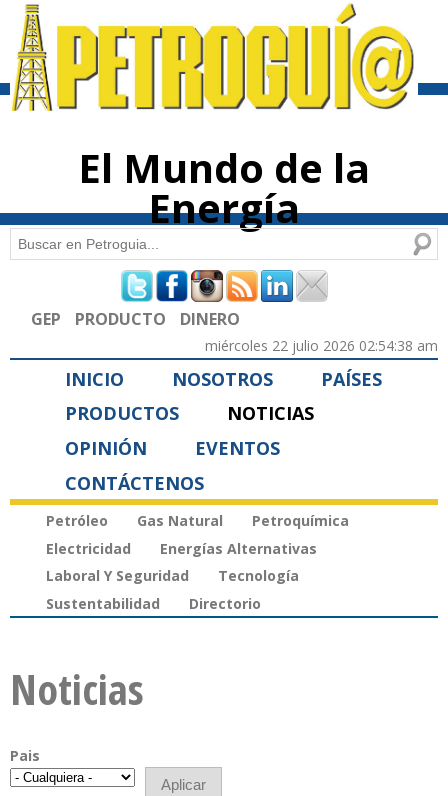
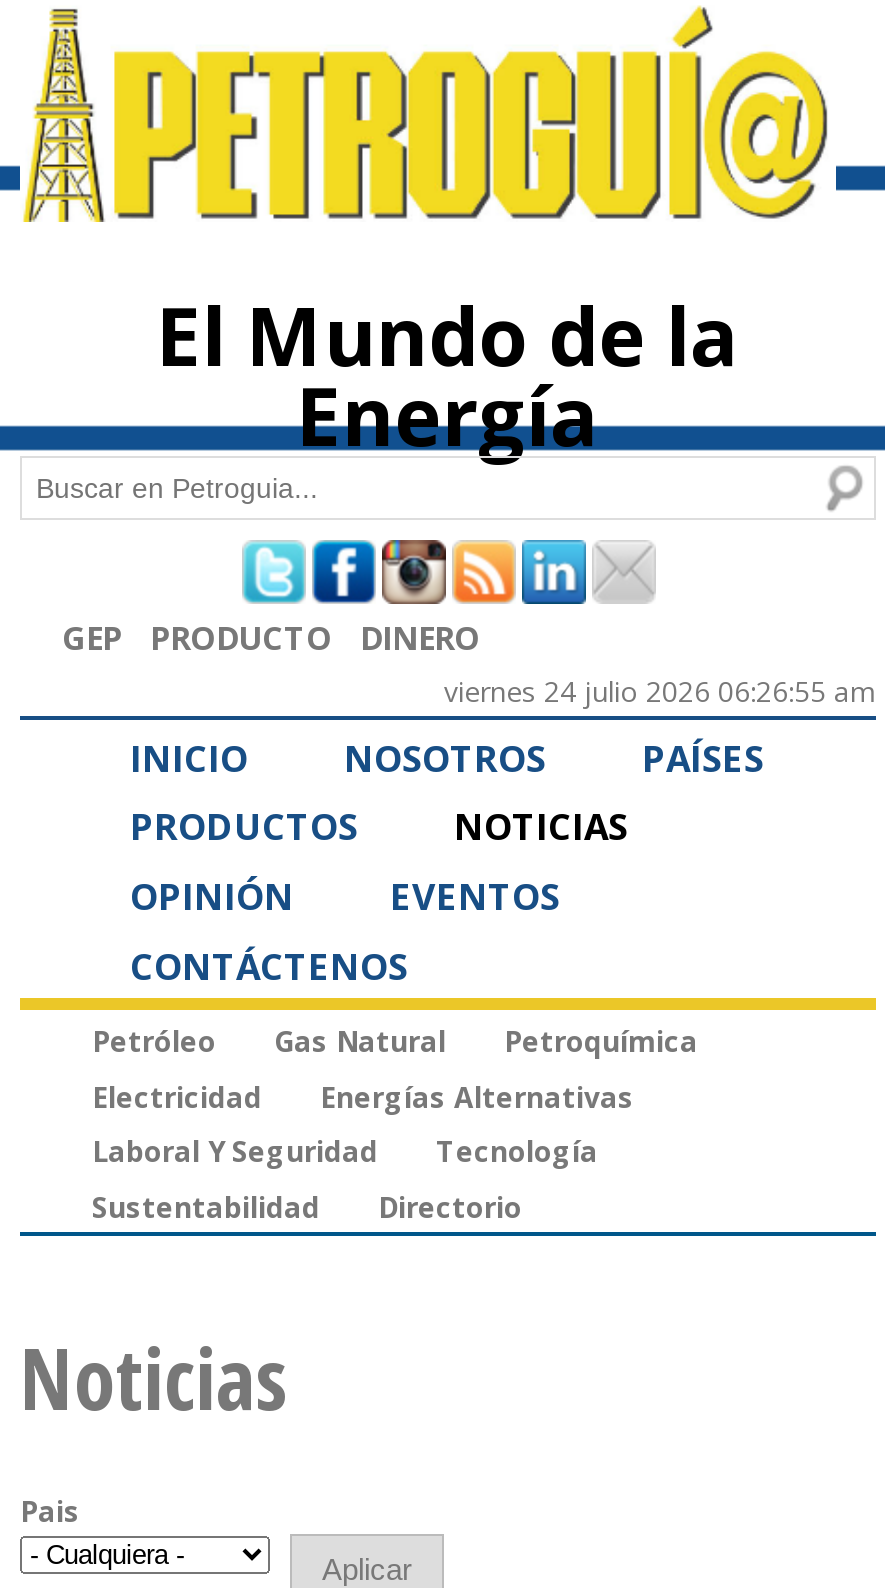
- miércoles 22 julio 2026 02:54:38 am
+ viernes 24 julio 2026 06:26:55 am
